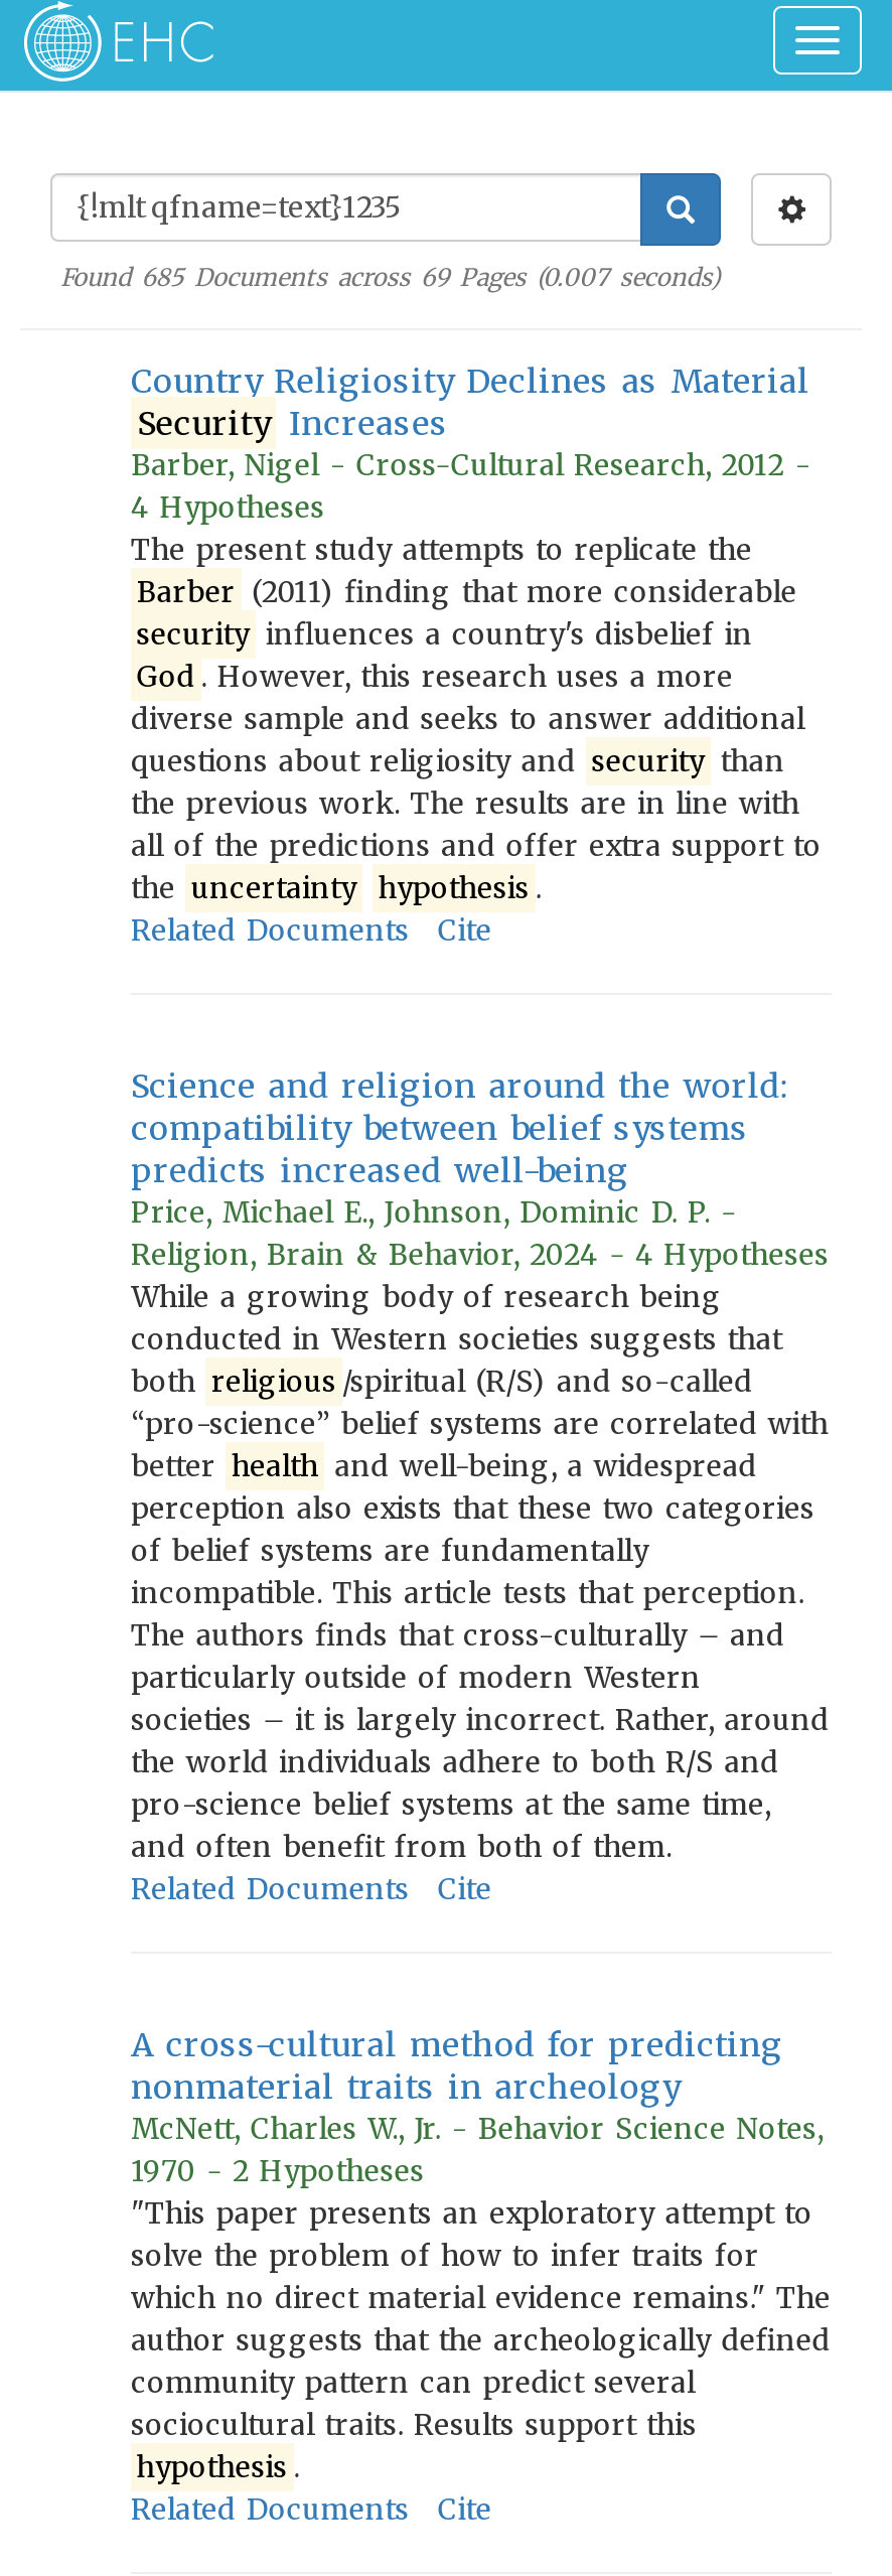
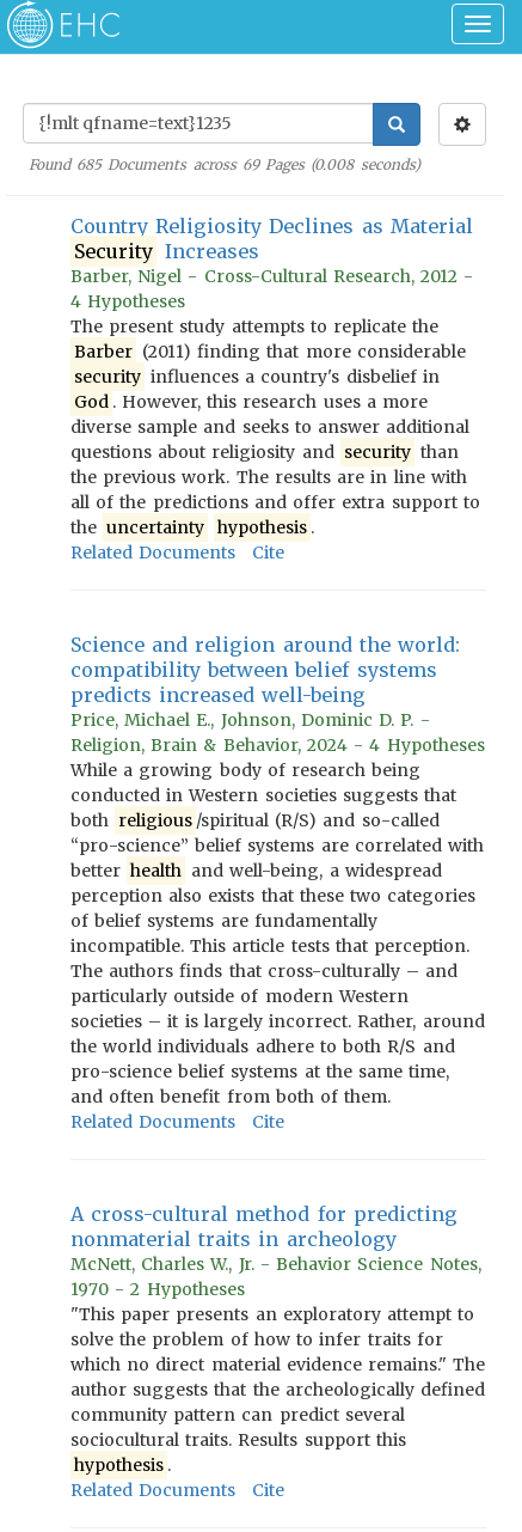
- Found 685 Documents across 69 Pages (0.007 seconds)
+ Found 685 Documents across 69 Pages (0.008 seconds)
